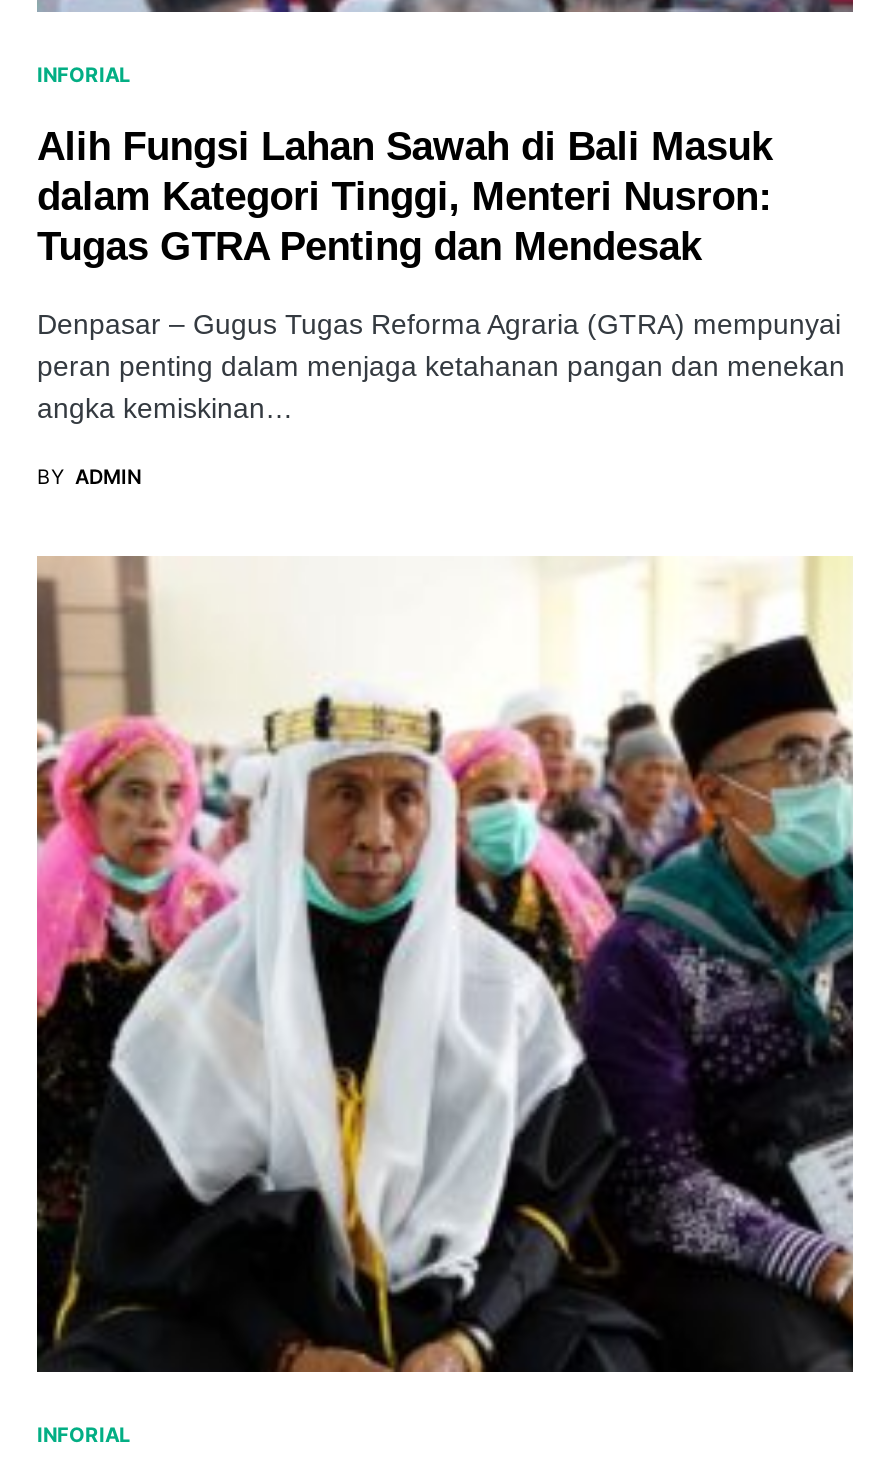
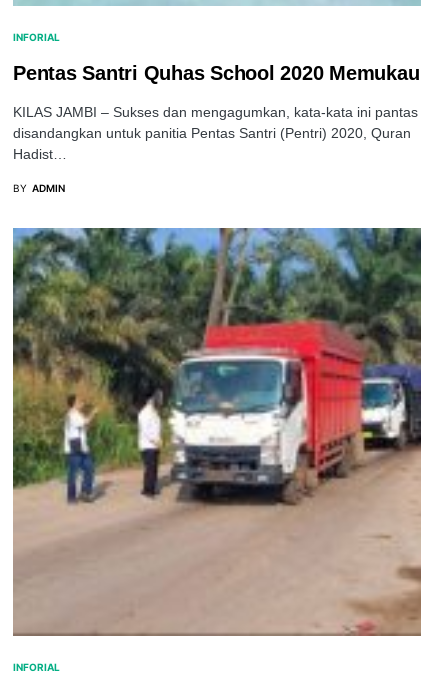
- Alih Fungsi Lahan Sawah di Bali Masuk
- dalam Kategori Tinggi, Menteri Nusron:
- Tugas GTRA Penting dan Mendesak
+ Pentas Santri Quhas School 2020 Memukau

- Denpasar – Gugus Tugas Reforma Agraria (GTRA) mempunyai
- peran penting dalam menjaga ketahanan pangan dan menekan
- angka kemiskinan…
+ KILAS JAMBI – Sukses dan mengagumkan, kata-kata ini pantas
+ disandangkan untuk panitia Pentas Santri (Pentri) 2020, Quran
+ Hadist…

- [image]
+ [image]
